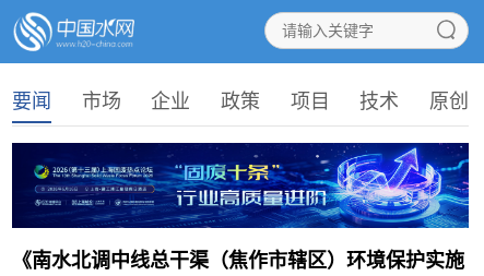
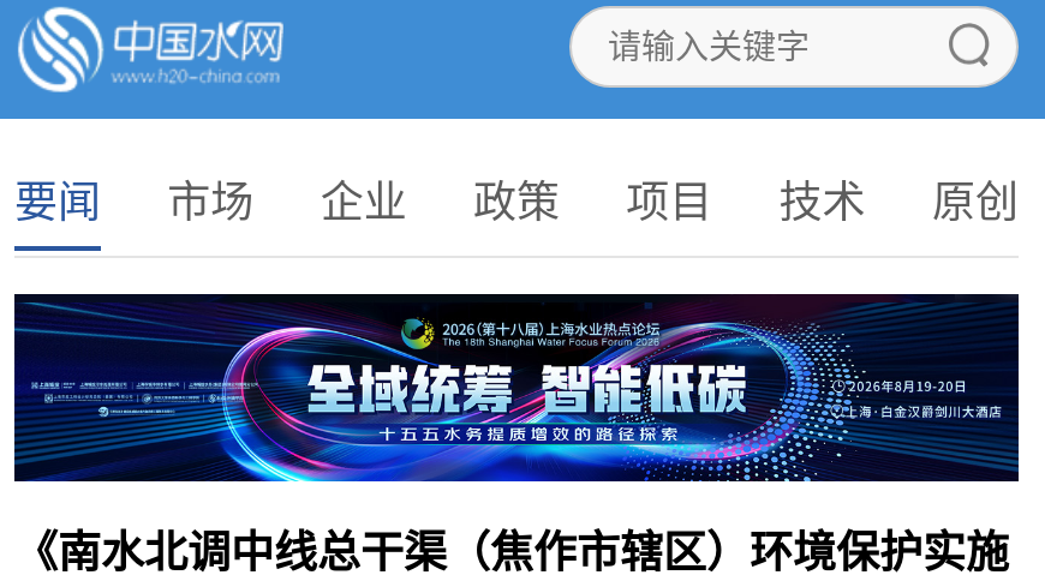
- [image]
+ [image]
